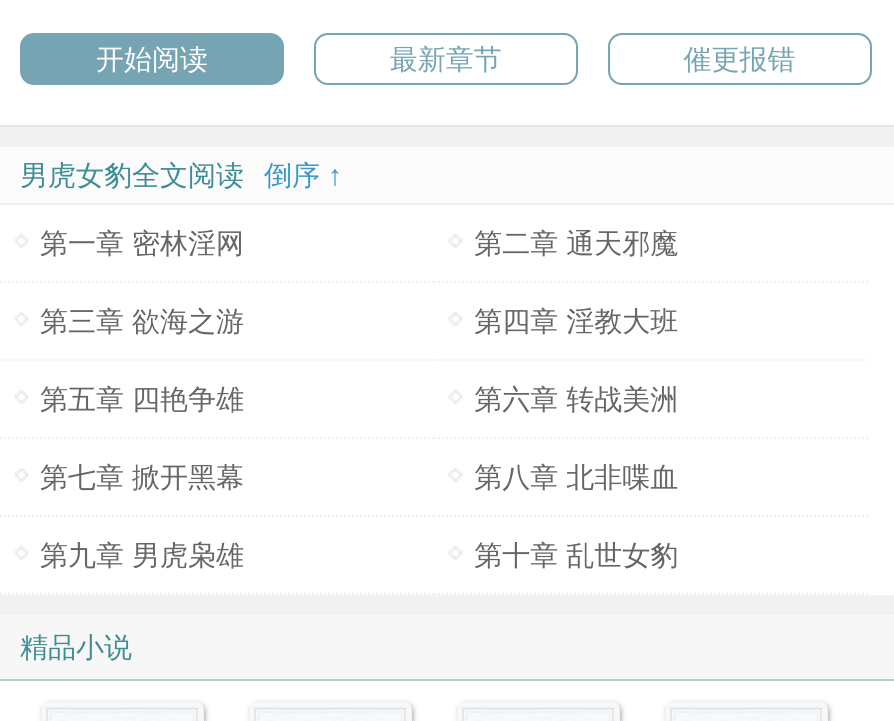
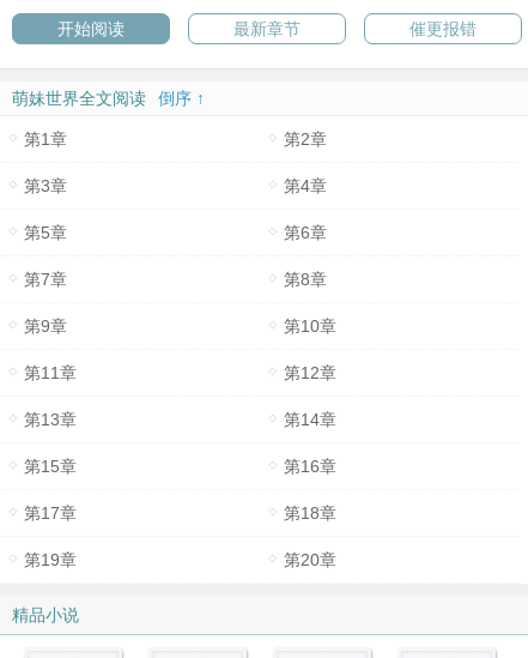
- 男虎女豹全文阅读
+ 萌妹世界全文阅读

- 第一章 密林淫网
- 第二章 通天邪魔
- 第三章 欲海之游
- 第四章 淫教大班
- 第五章 四艳争雄
- 第六章 转战美洲
- 第七章 掀开黑幕
- 第八章 北非喋血
- 第九章 男虎枭雄
- 第十章 乱世女豹
+ 第1章
+ 第2章
+ 第3章
+ 第4章
+ 第5章
+ 第6章
+ 第7章
+ 第8章
+ 第9章
+ 第10章
+ 第11章
+ 第12章
+ 第13章
+ 第14章
+ 第15章
+ 第16章
+ 第17章
+ 第18章
+ 第19章
+ 第20章
